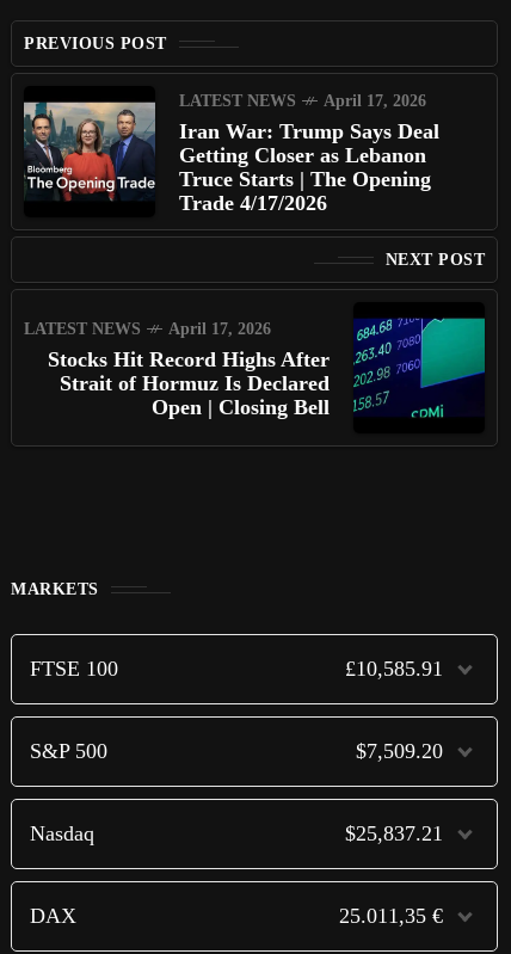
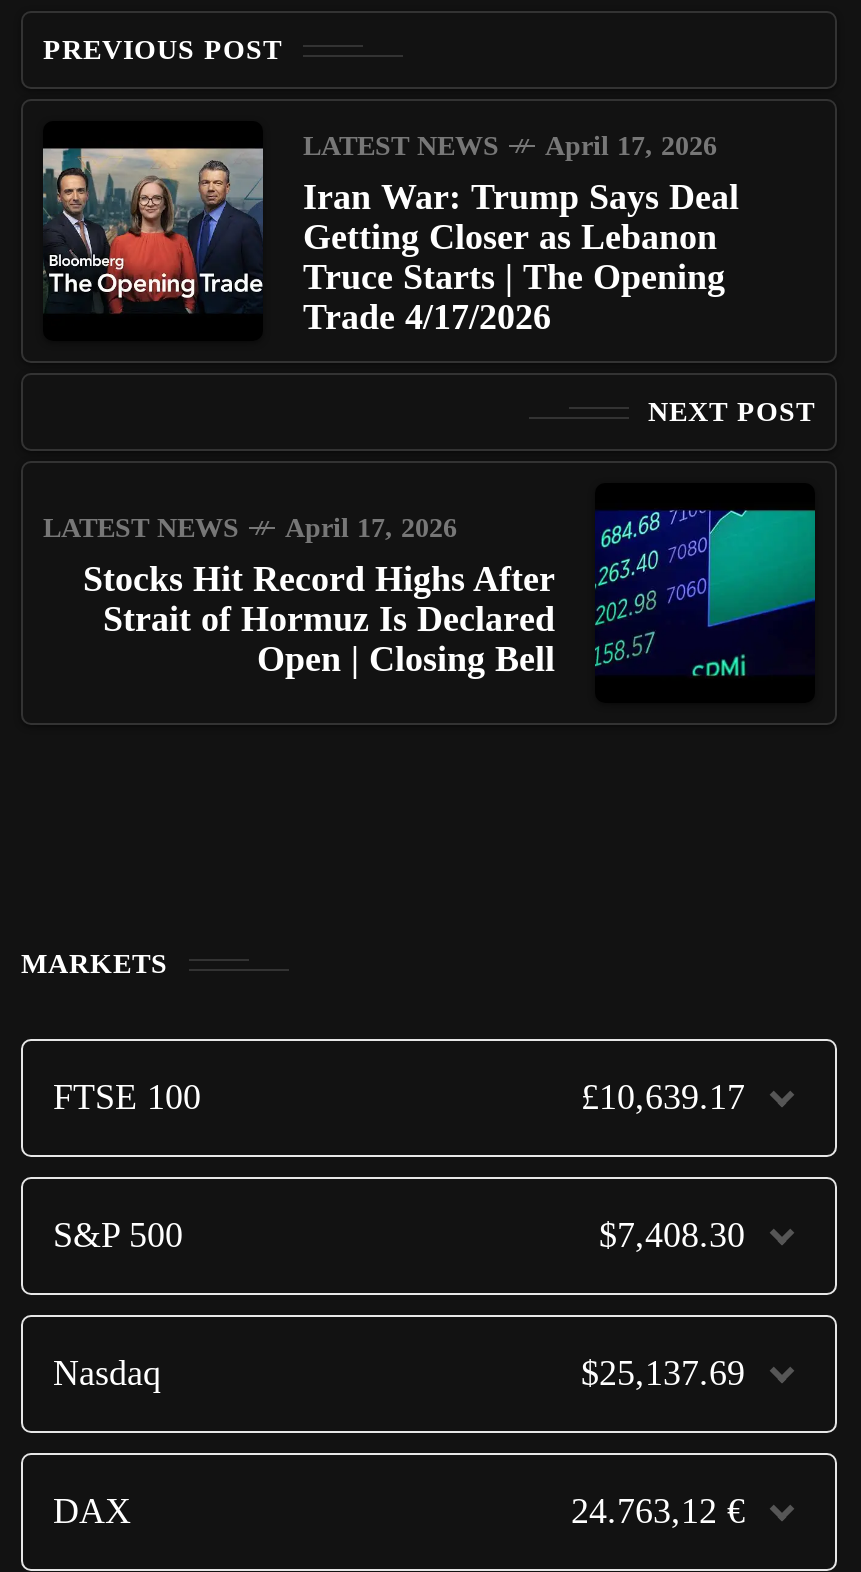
- £10,585.91
+ £10,639.17

- $7,509.20
+ $7,408.30

- $25,837.21
+ $25,137.69

- 25.011,35 €
+ 24.763,12 €
